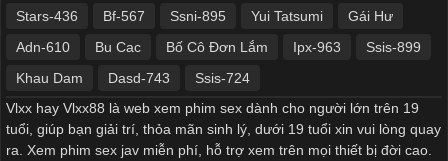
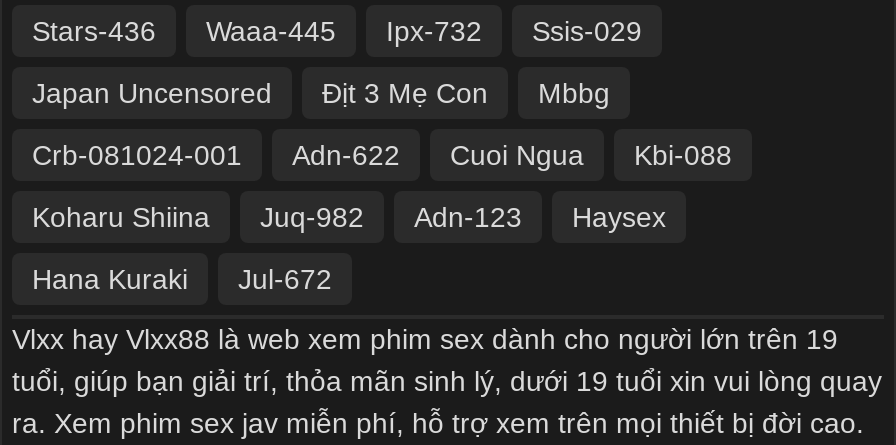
- Bf-567
- Ssni-895
- Yui Tatsumi
- Gái Hư
- Adn-610
- Bu Cac
- Bố Cô Đơn Lắm
- Ipx-963
- Ssis-899
- Khau Dam
- Dasd-743
- Ssis-724
+ Waaa-445
+ Ipx-732
+ Ssis-029
+ Japan Uncensored
+ Địt 3 Mẹ Con
+ Mbbg
+ Crb-081024-001
+ Adn-622
+ Cuoi Ngua
+ Kbi-088
+ Koharu Shiina
+ Juq-982
+ Adn-123
+ Haysex
+ Hana Kuraki
+ Jul-672
